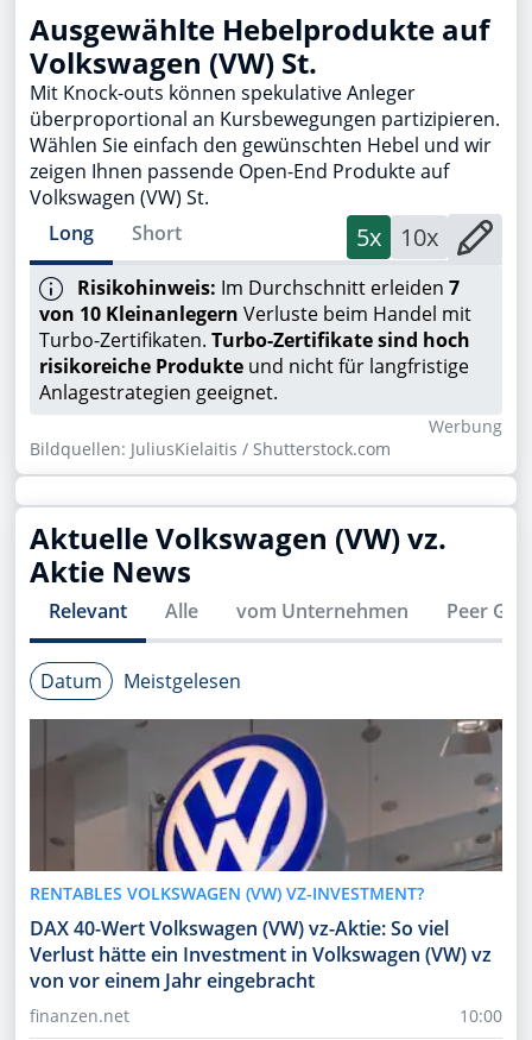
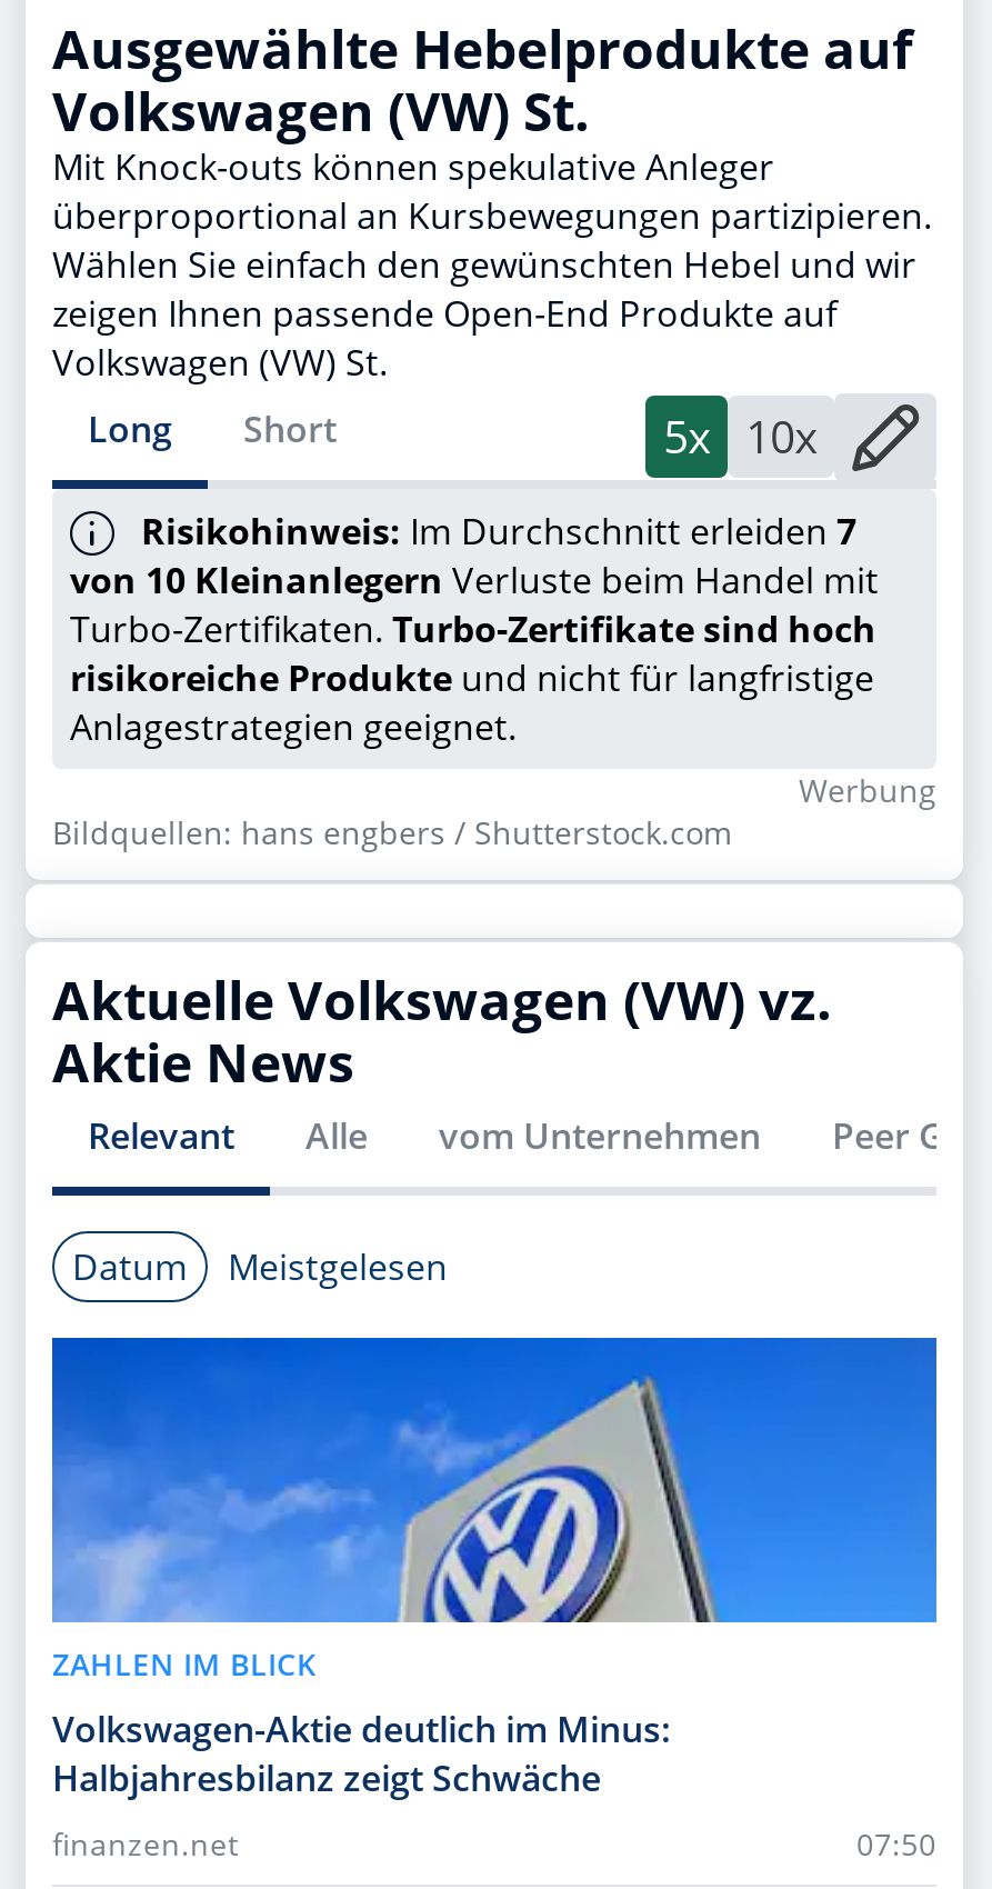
- Bildquellen: JuliusKielaitis / Shutterstock.com
+ Bildquellen: hans engbers / Shutterstock.com

- [image]
- RENTABLES VOLKSWAGEN (VW) VZ-INVESTMENT?
- DAX 40-Wert Volkswagen (VW) vz-Aktie: So viel
- Verlust hätte ein Investment in Volkswagen (VW) vz
- von vor einem Jahr eingebracht
+ [image]
+ ZAHLEN IM BLICK
+ Volkswagen-Aktie deutlich im Minus:
+ Halbjahresbilanz zeigt Schwäche

- 10:00
+ 07:50
